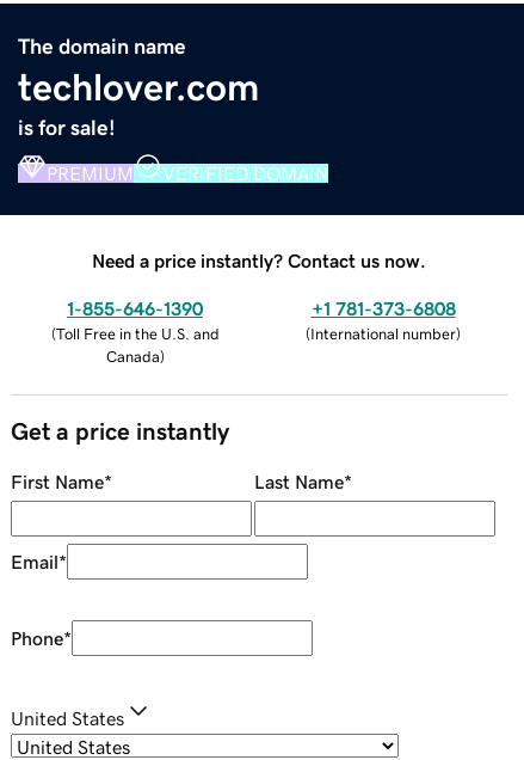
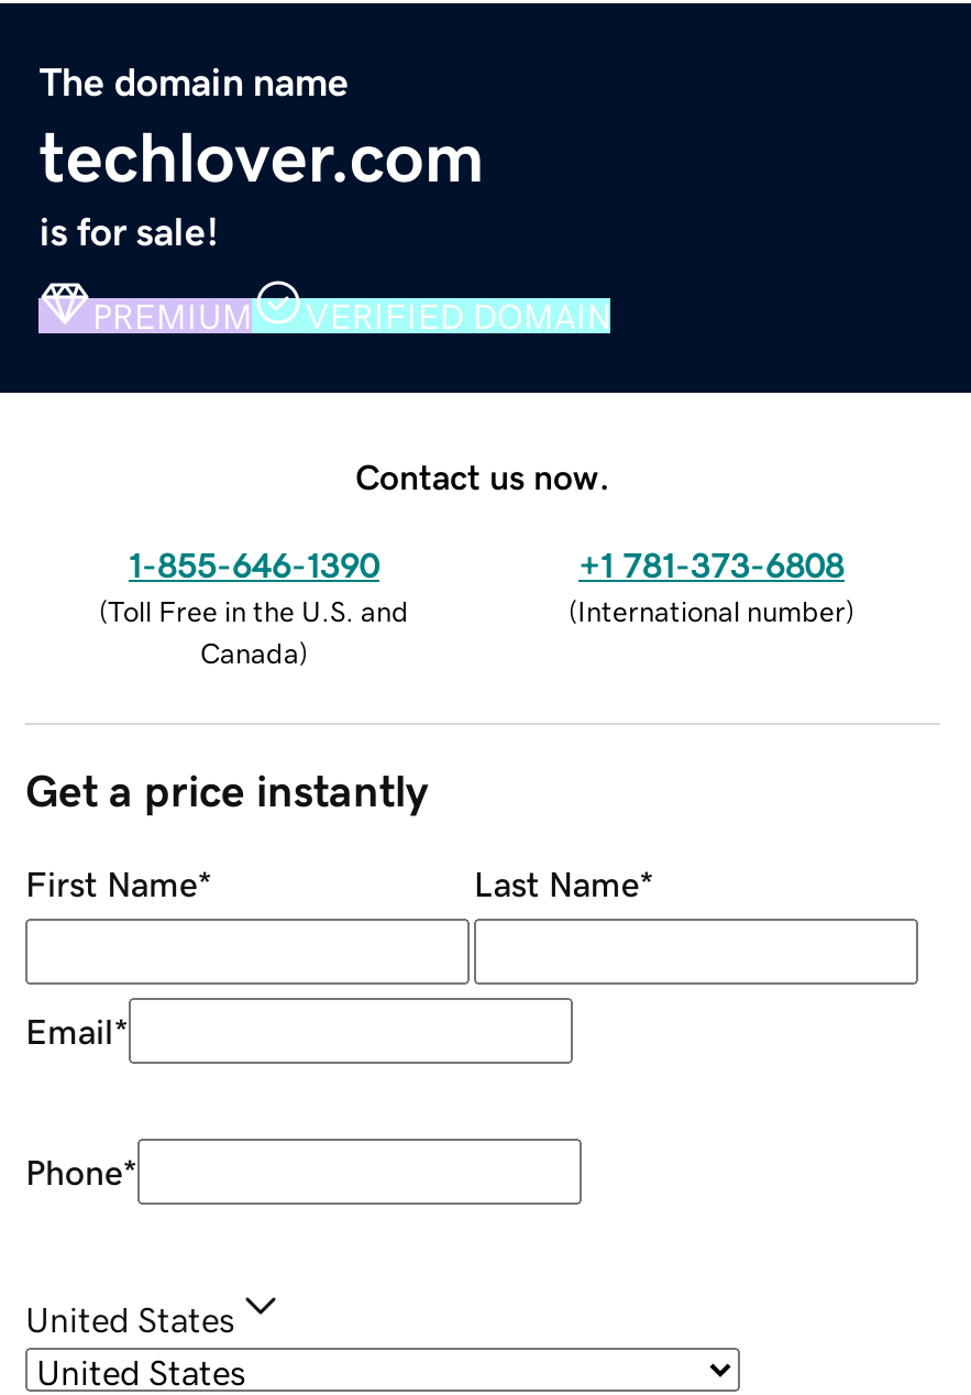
- Need a price instantly? Contact us now.
+ Contact us now.
